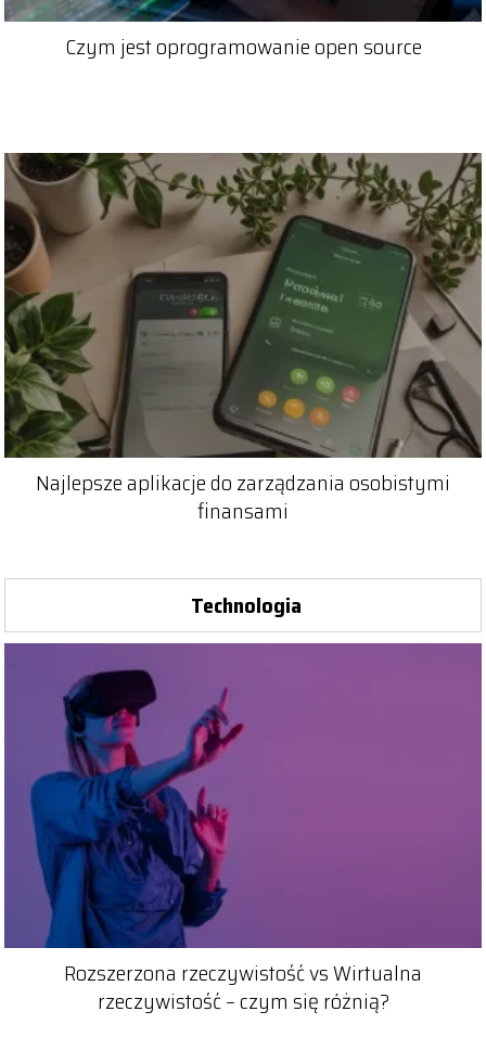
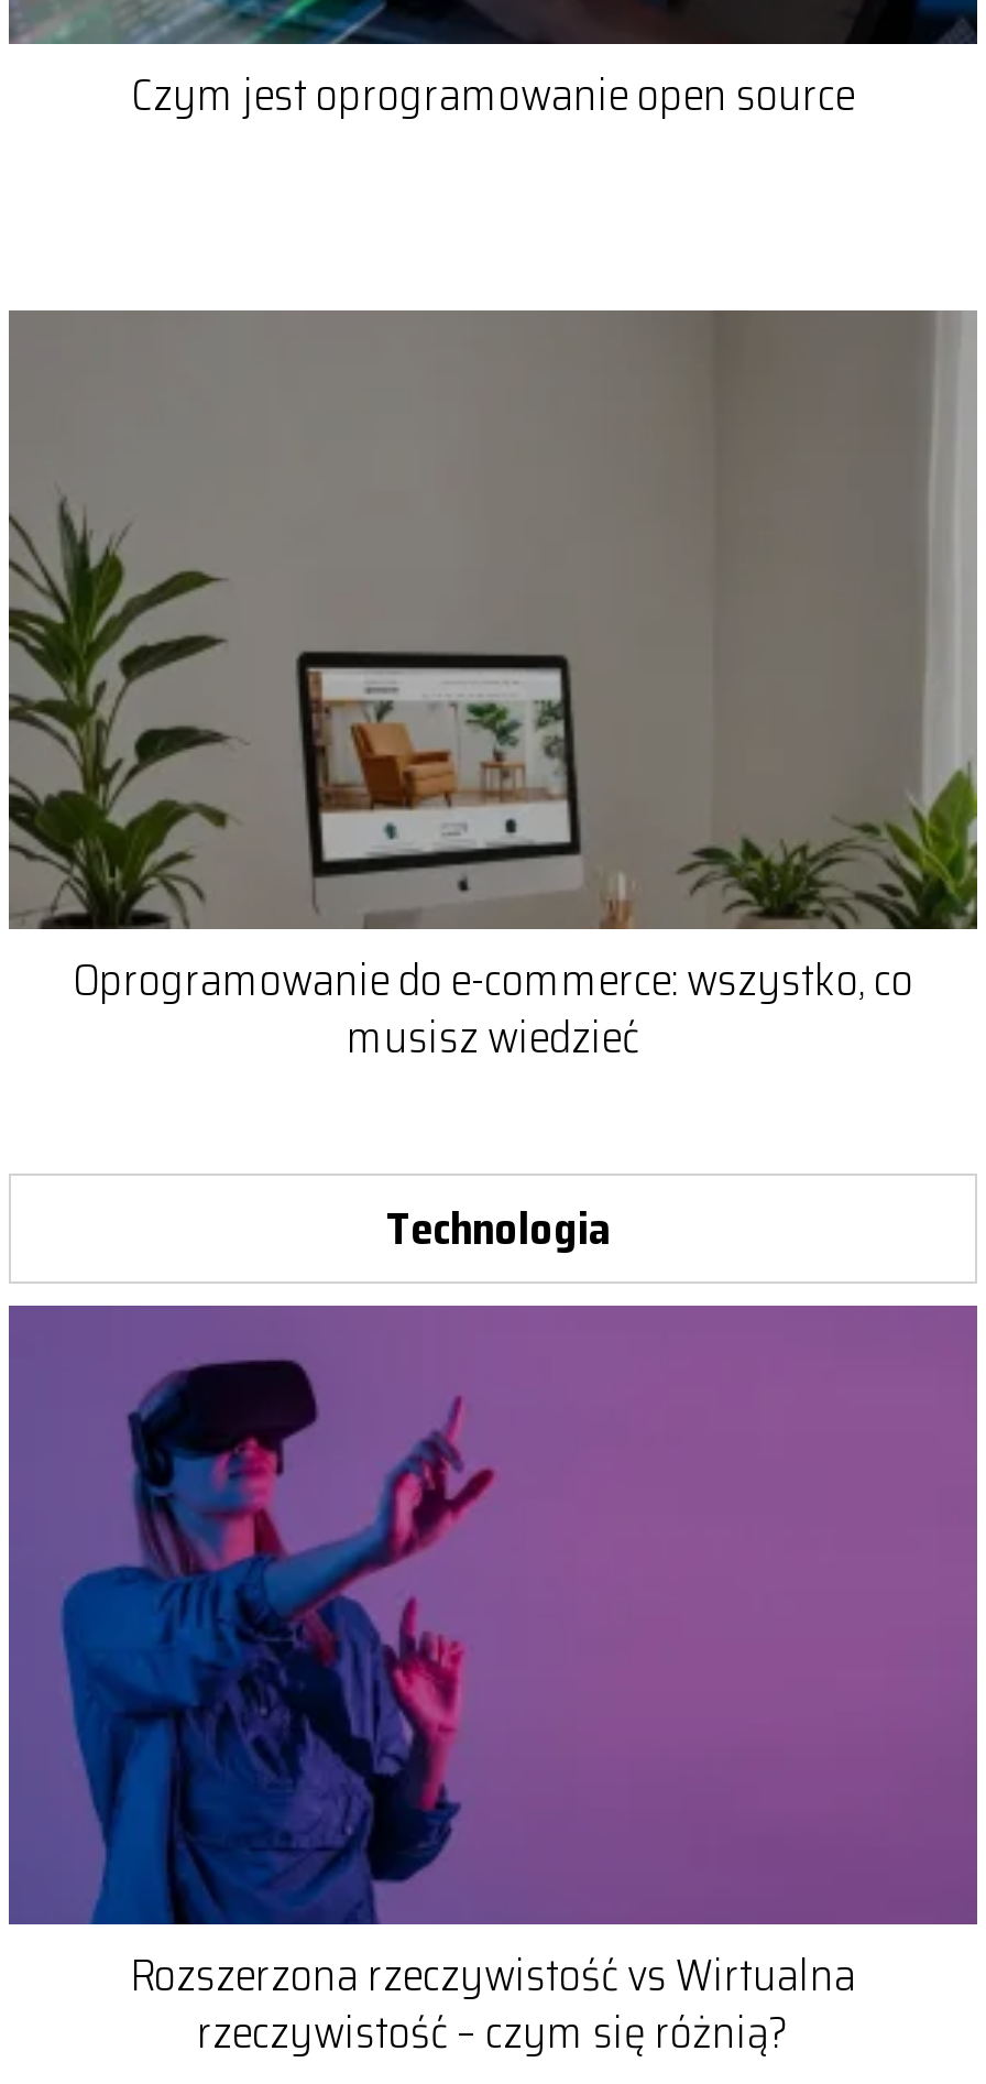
- [image]
- Najlepsze aplikacje do zarządzania osobistymi
- finansami
+ [image]
+ Oprogramowanie do e-commerce: wszystko, co
+ musisz wiedzieć
